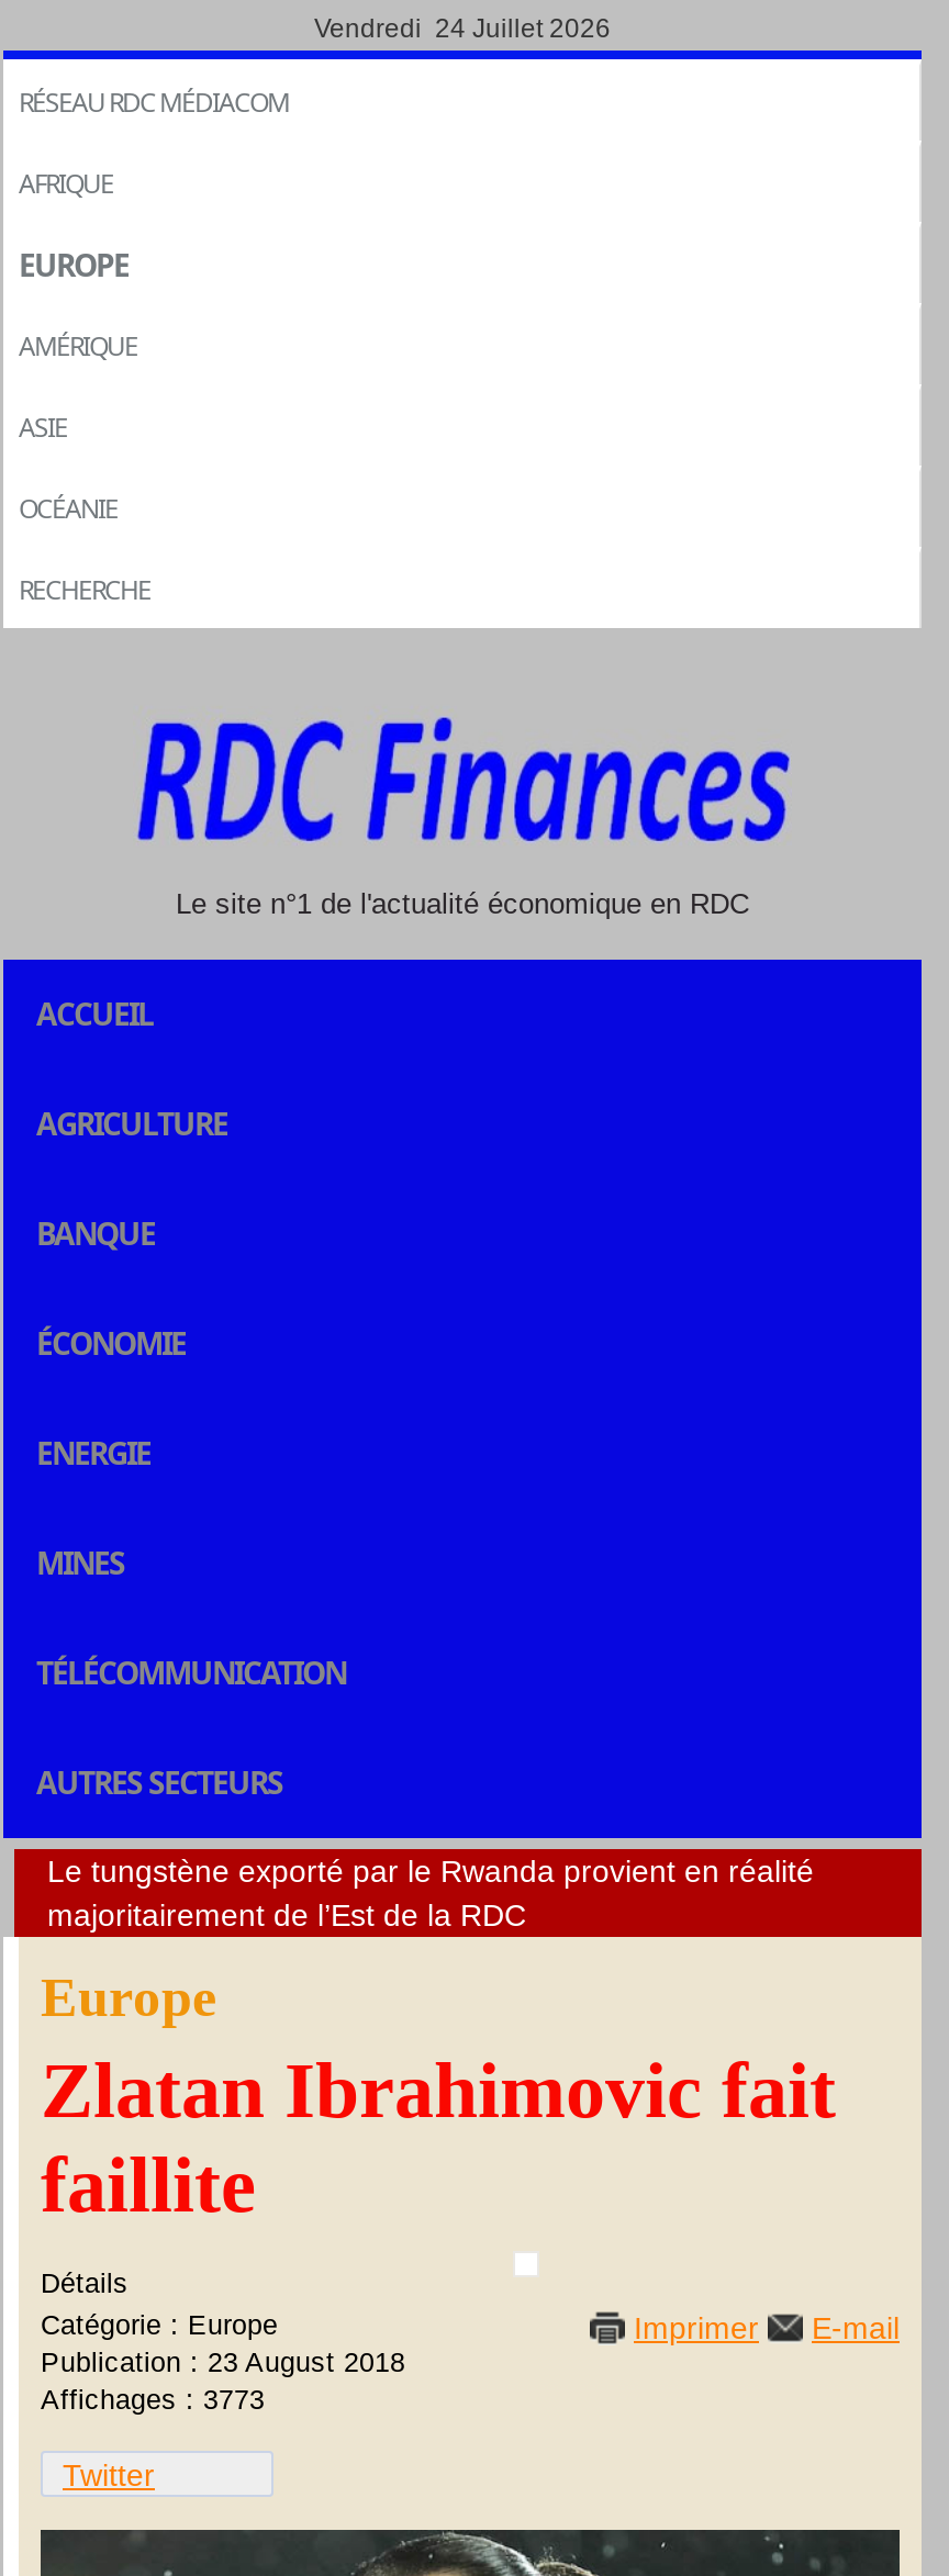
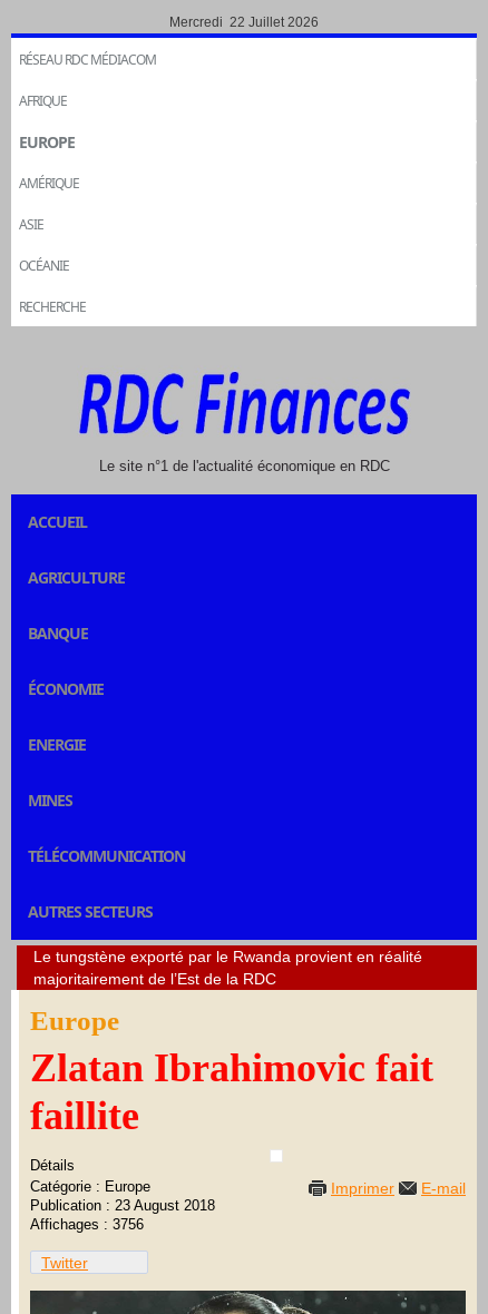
- Vendredi 24 Juillet 2026
+ Mercredi 22 Juillet 2026

- Affichages : 3773
+ Affichages : 3756
